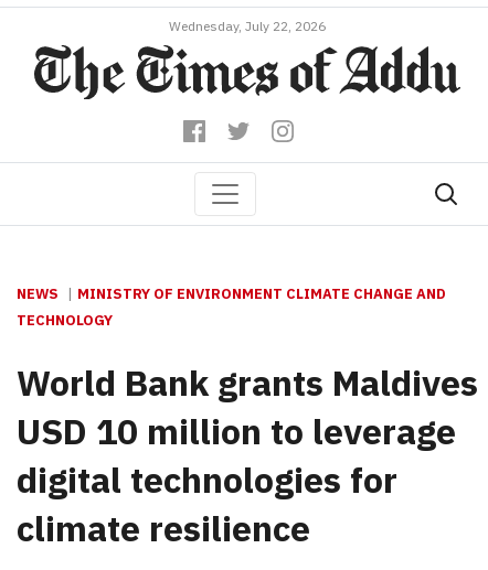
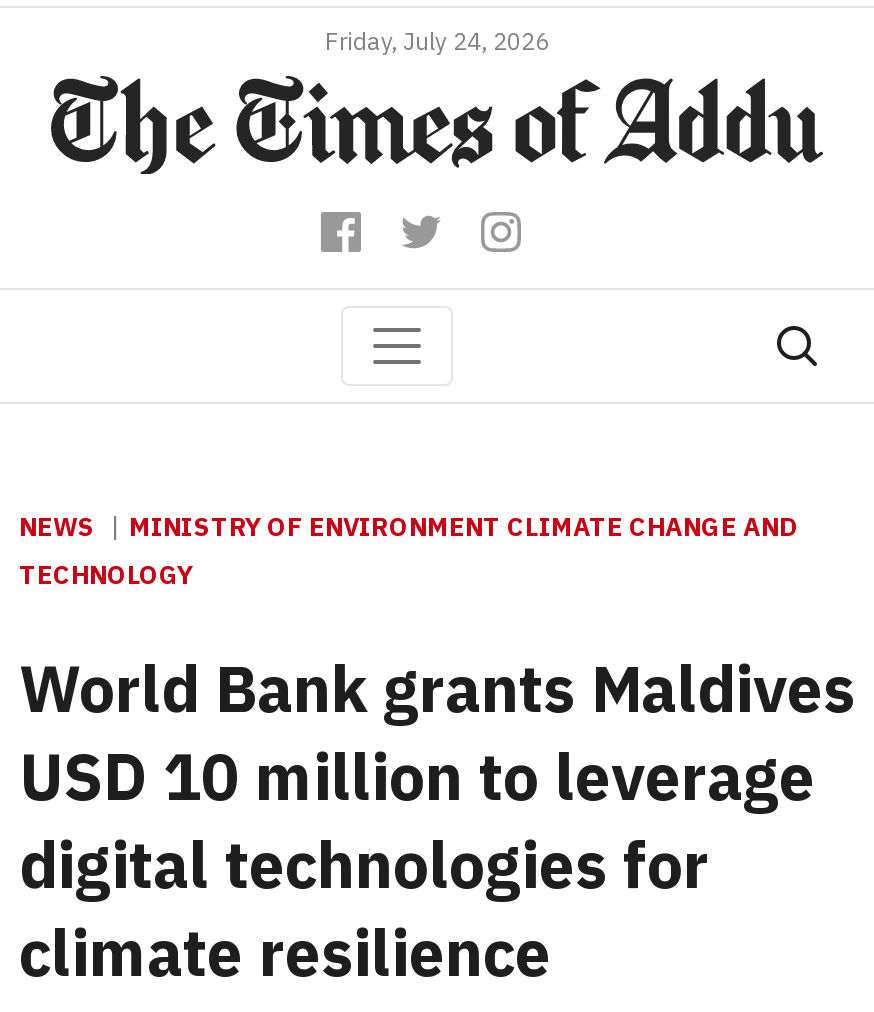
- Wednesday, July 22, 2026
+ Friday, July 24, 2026
